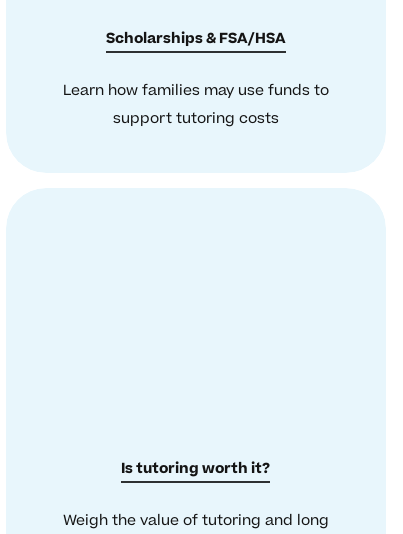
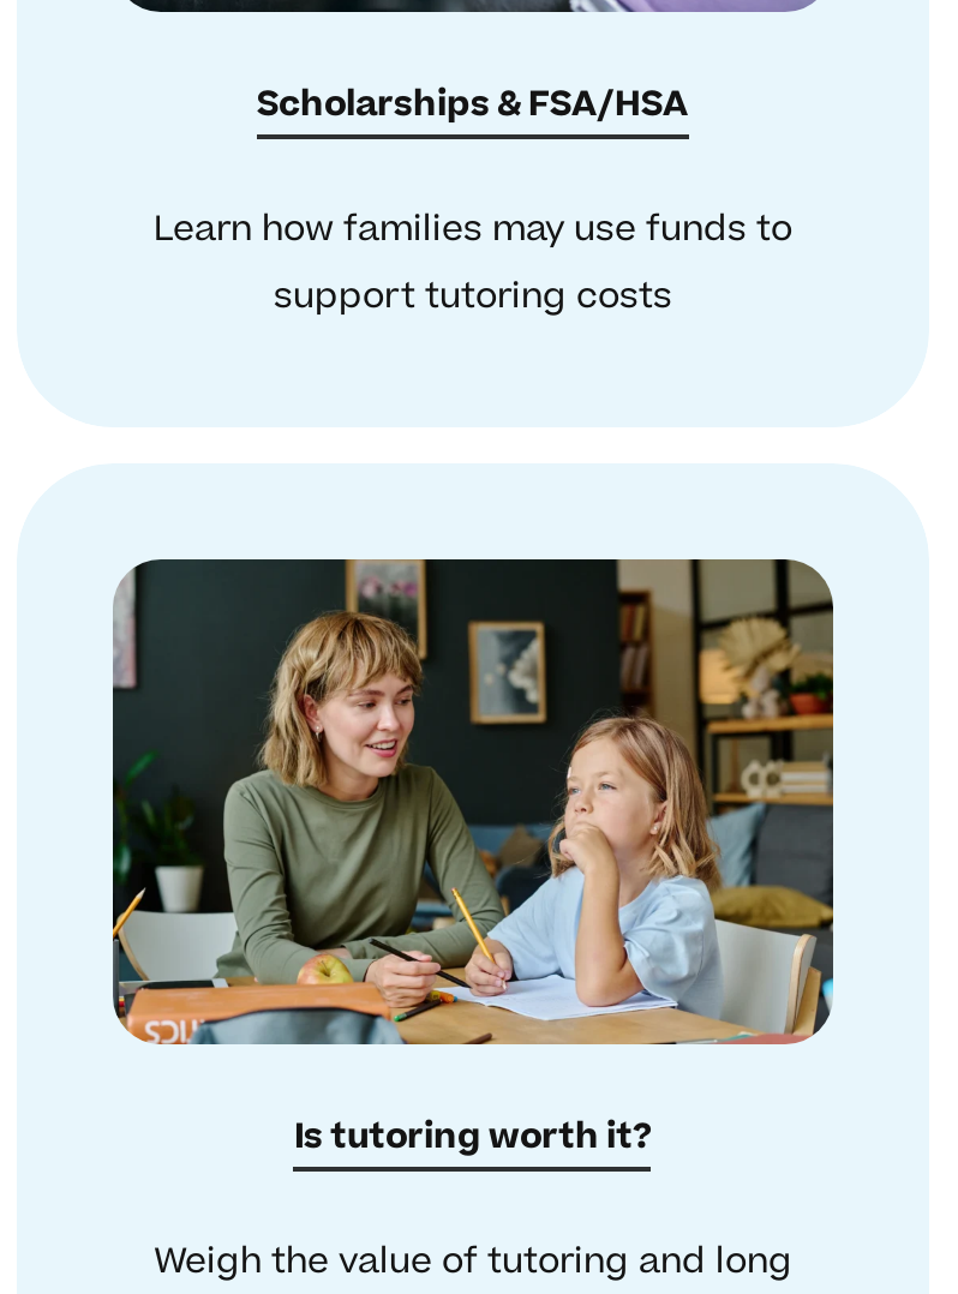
+ [image]
